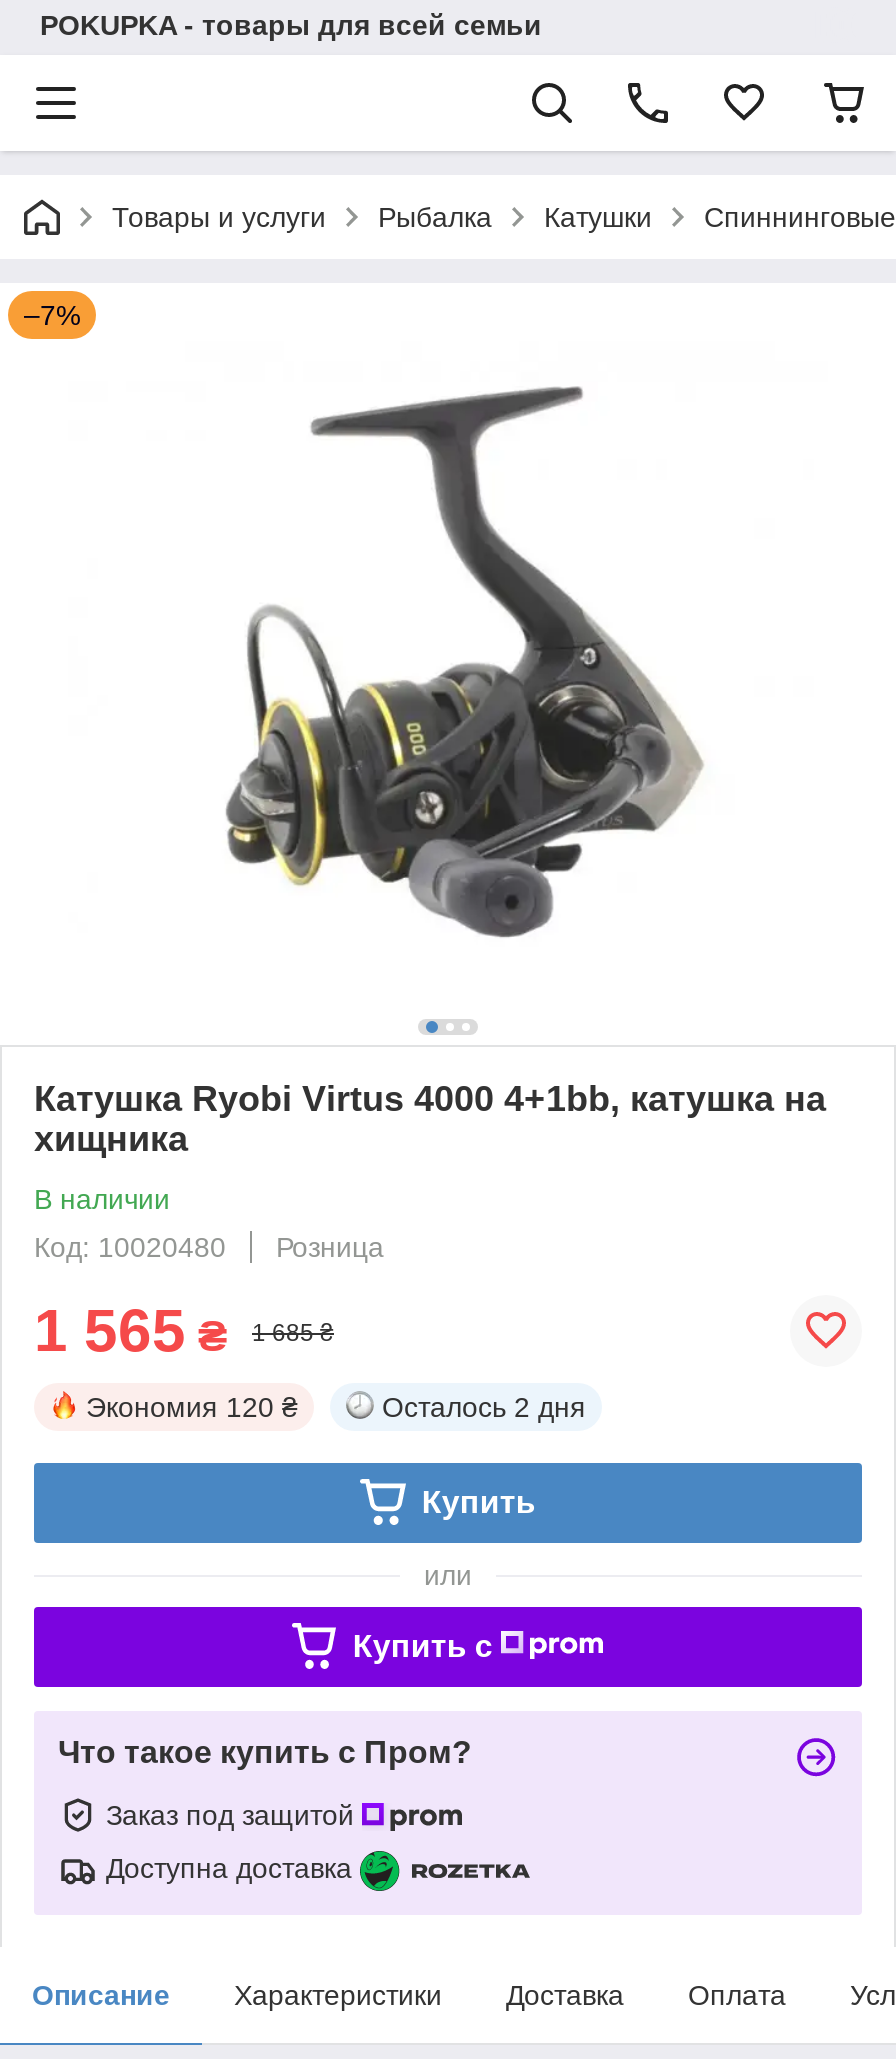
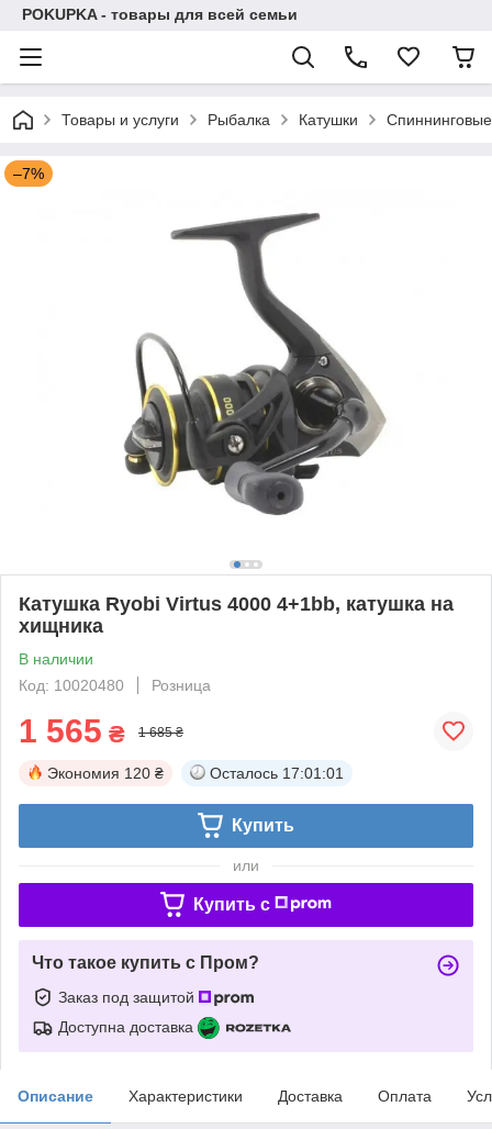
- Осталось 2 дня
+ Осталось 17:01:01
